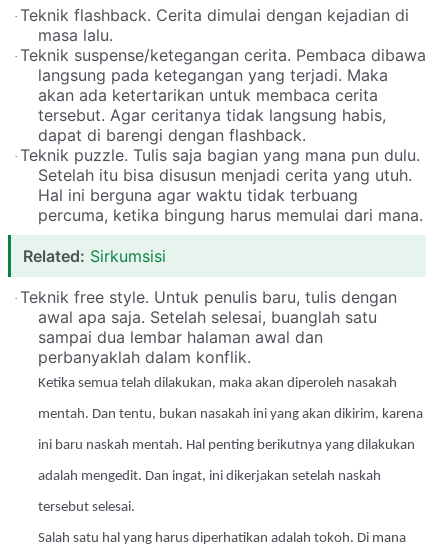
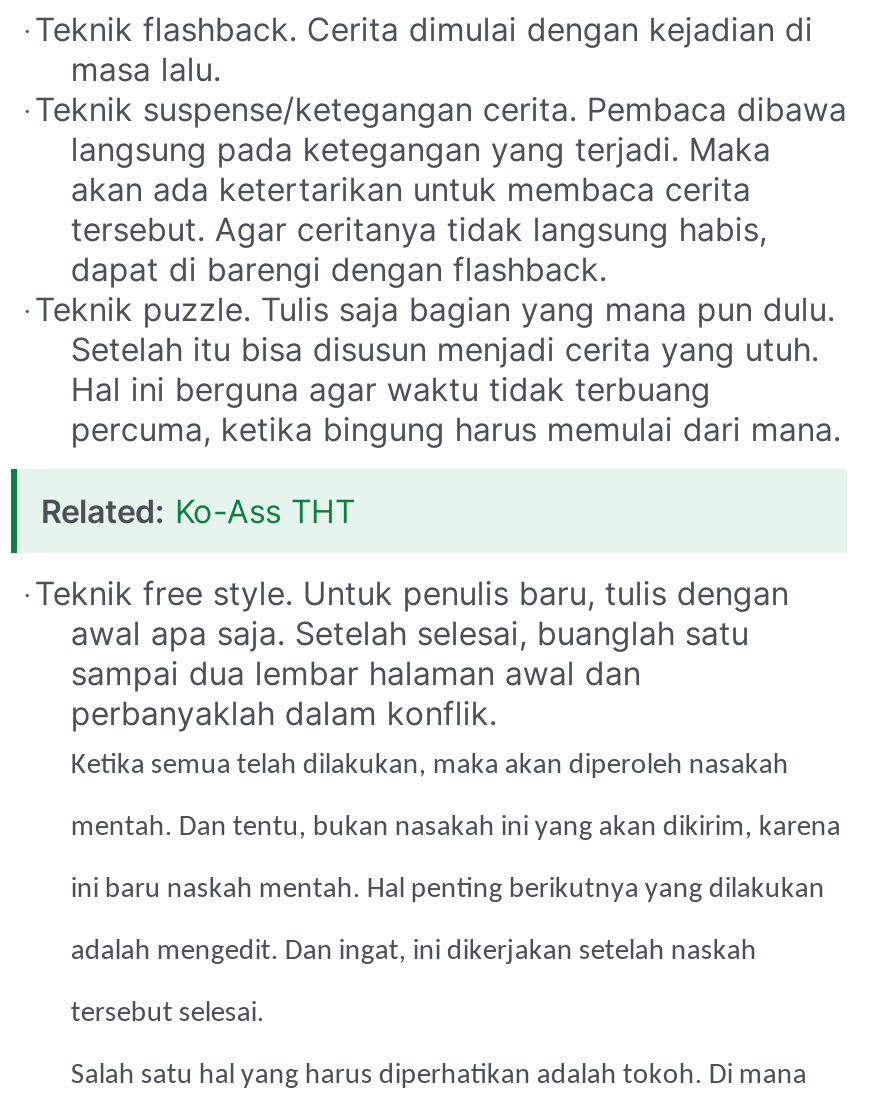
- Related: Sirkumsisi
+ Related: Ko-Ass THT
